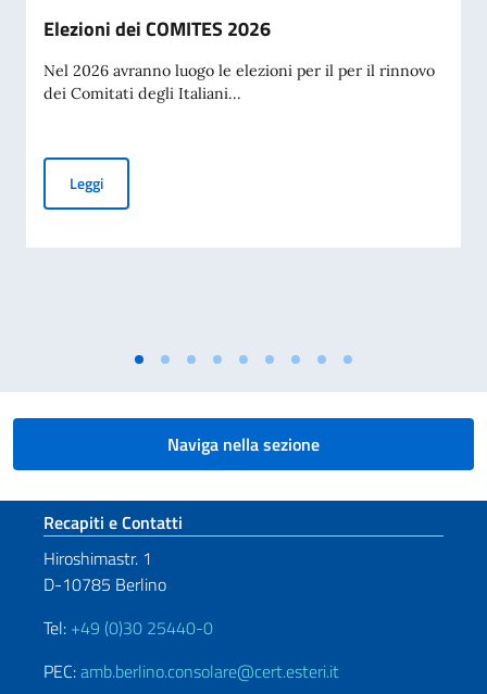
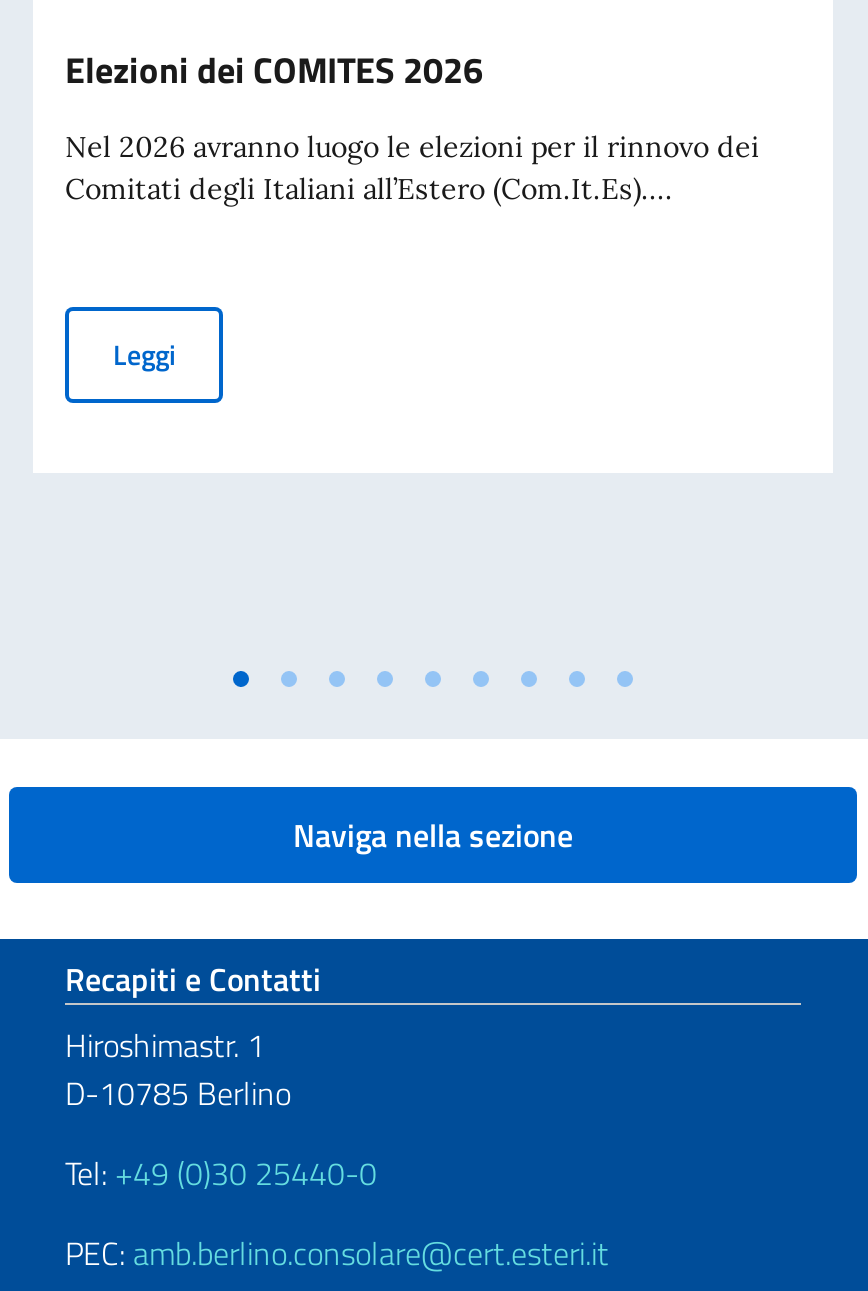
- Nel 2026 avranno luogo le elezioni per il per il rinnovo
- dei Comitati degli Italiani...
+ Nel 2026 avranno luogo le elezioni per il rinnovo dei
+ Comitati degli Italiani all’Estero (Com.It.Es)....
